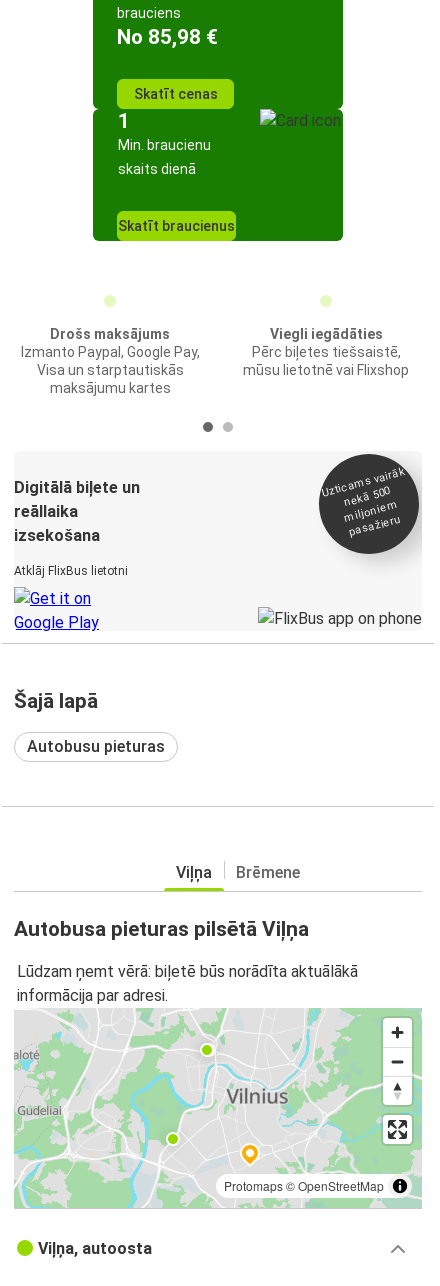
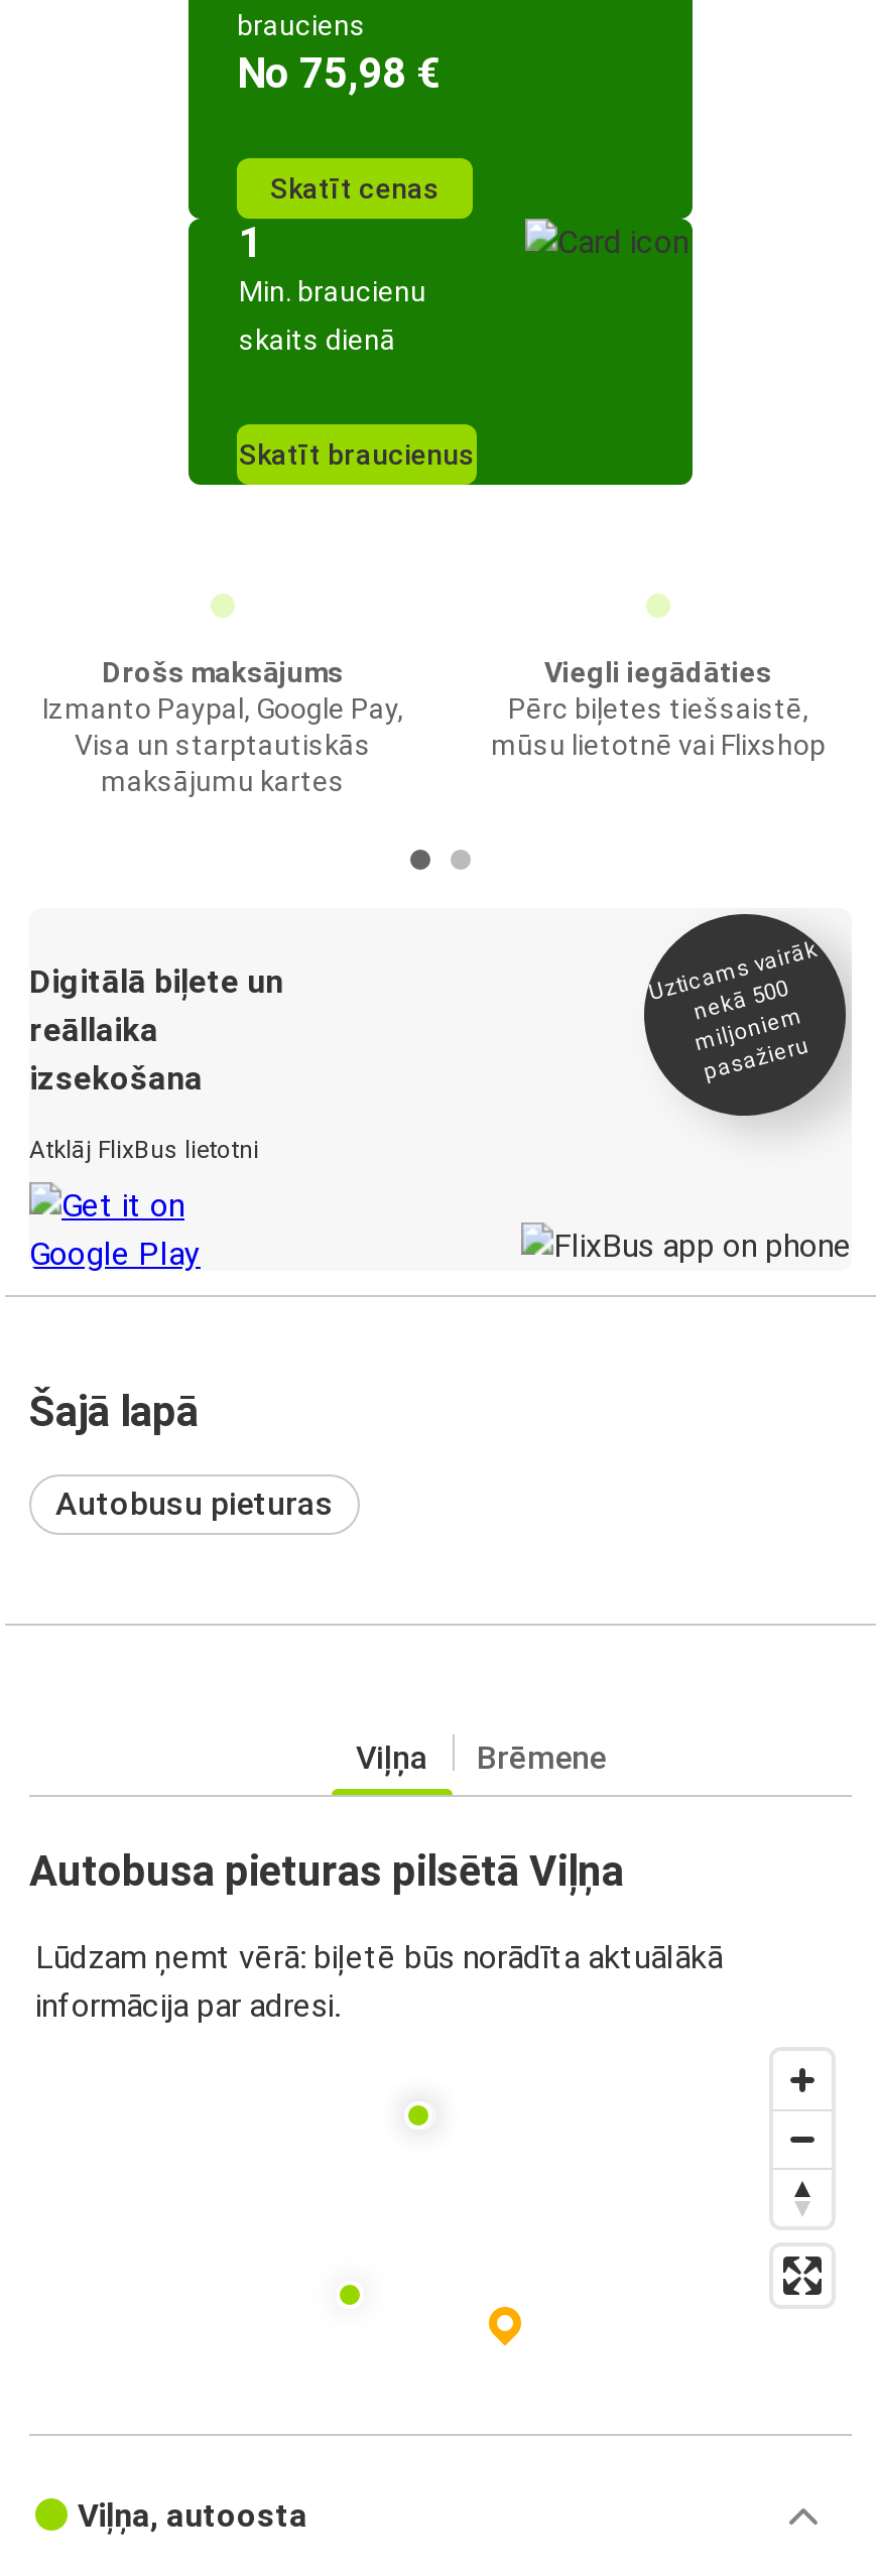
- No 85,98 €
+ No 75,98 €

- [image]
- Protomaps © OpenStreetMap
